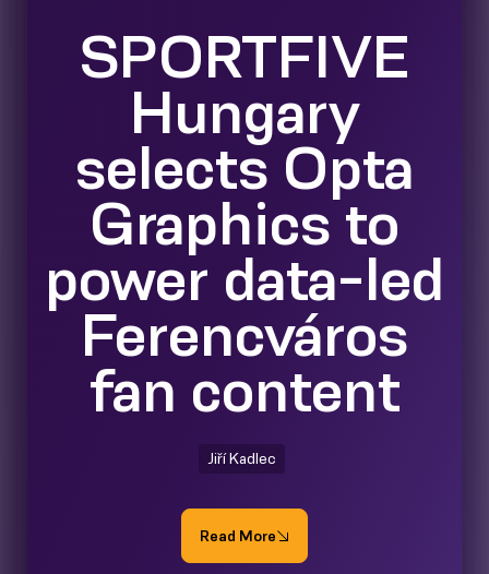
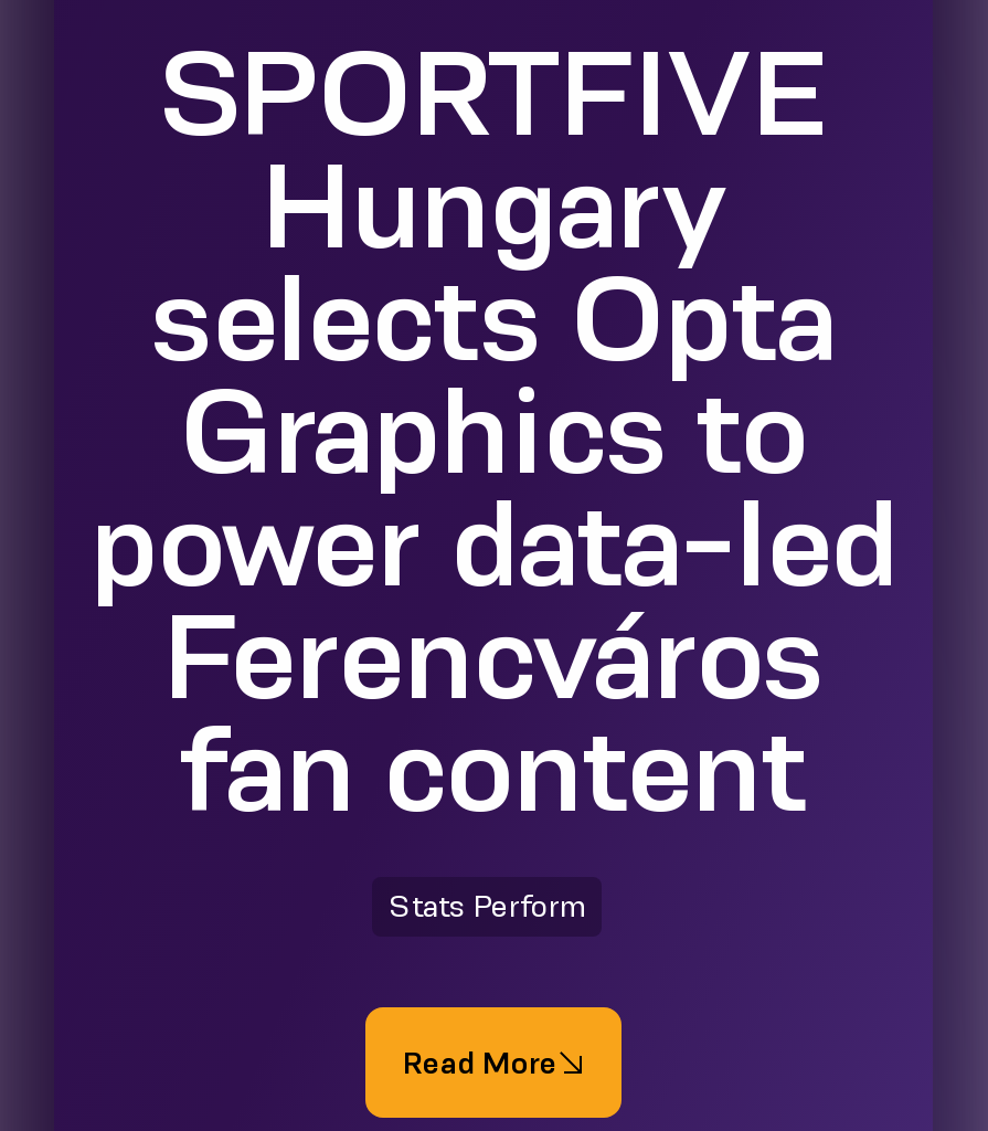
- Jiří Kadlec
+ Stats Perform
